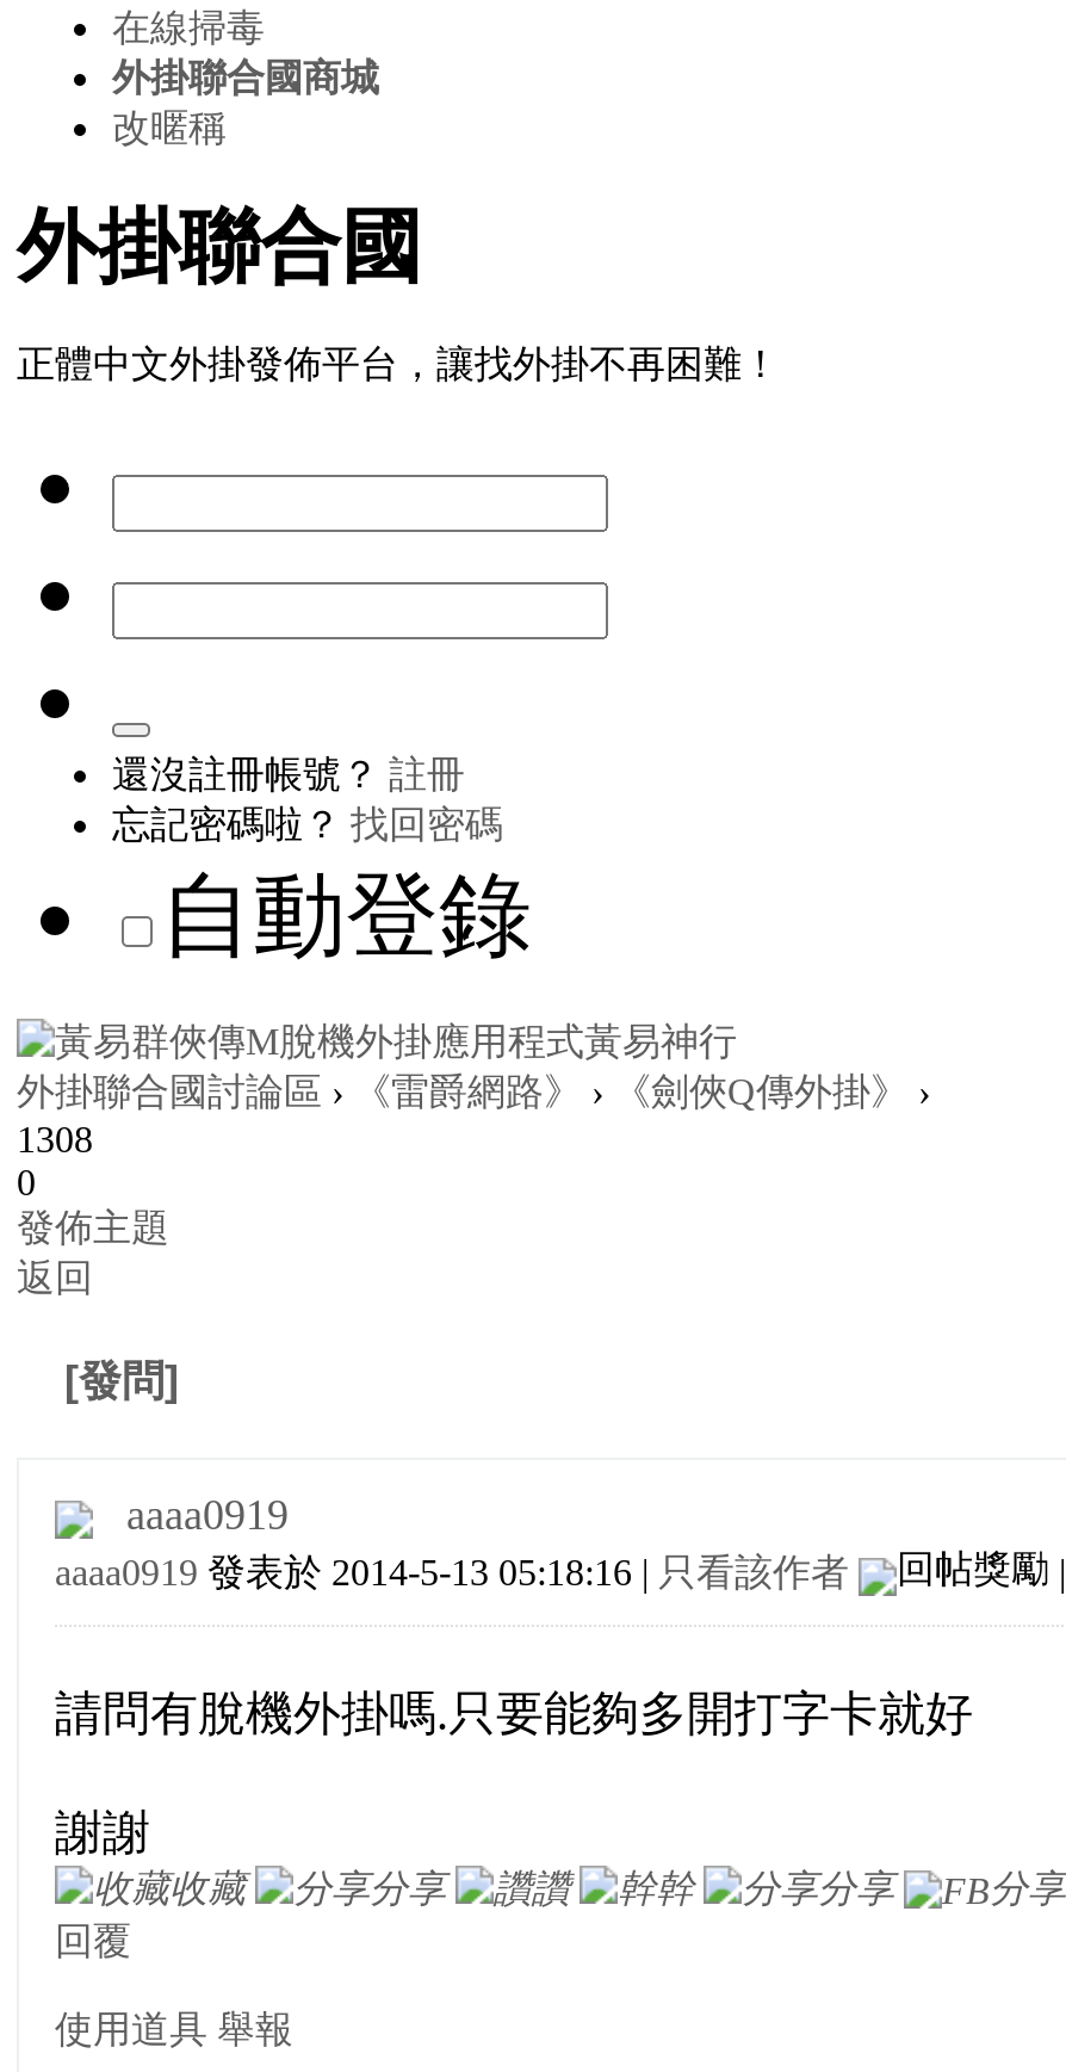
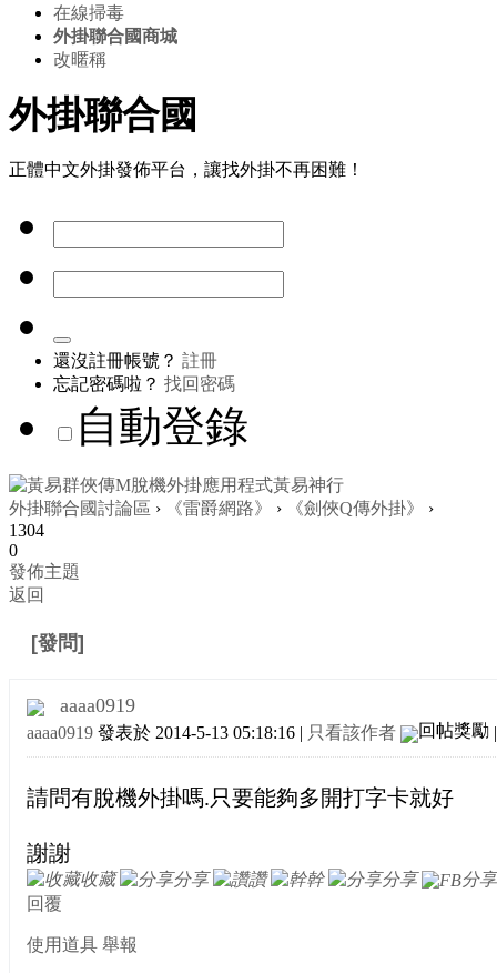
- 1308
+ 1304
